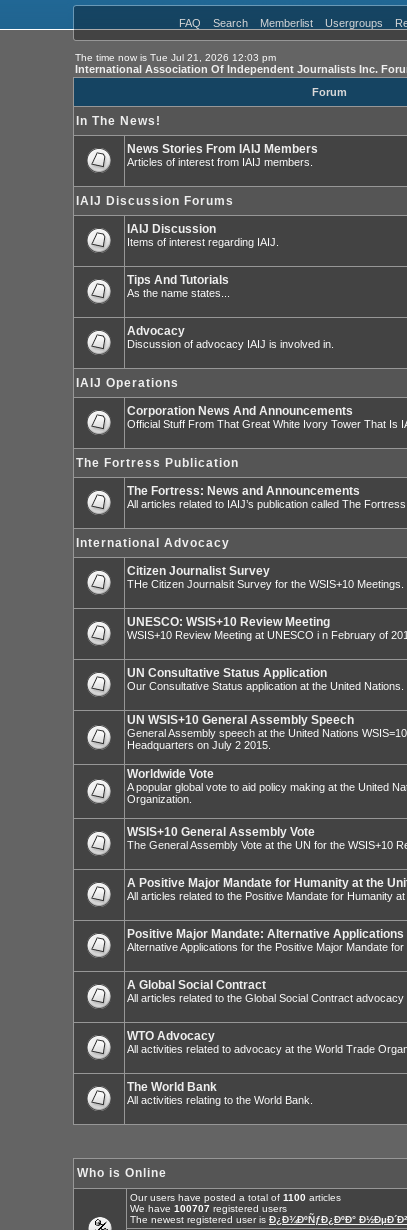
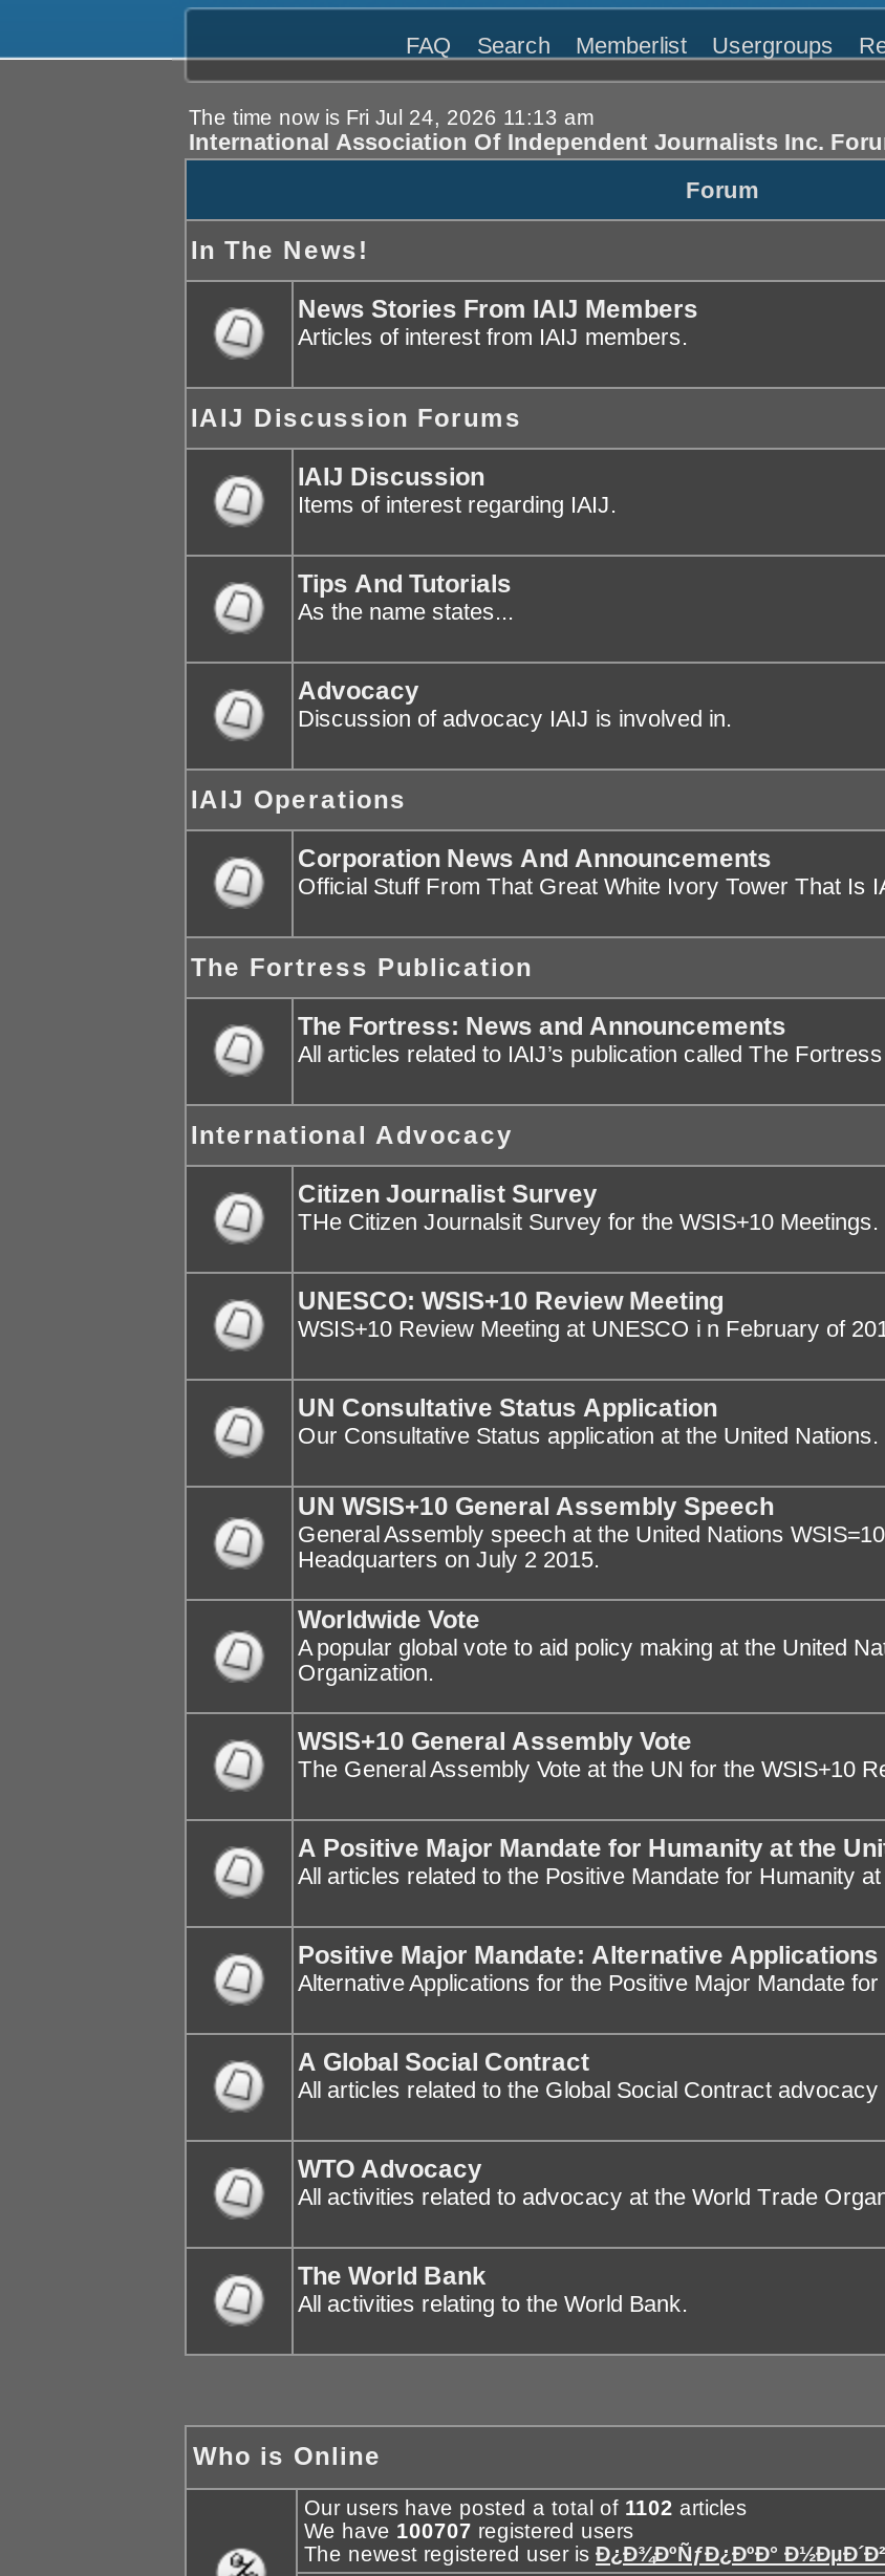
- The time now is Tue Jul 21, 2026 12:03 pm
+ The time now is Fri Jul 24, 2026 11:13 am

- Our users have posted a total of 1100 articles
+ Our users have posted a total of 1102 articles
